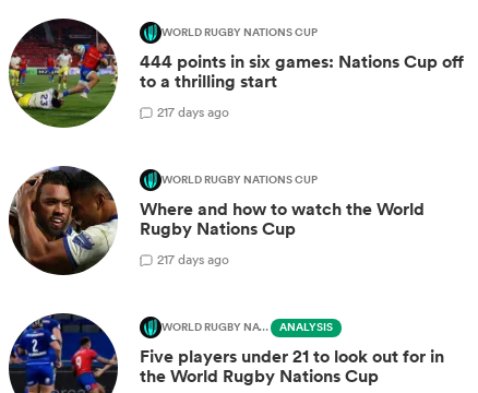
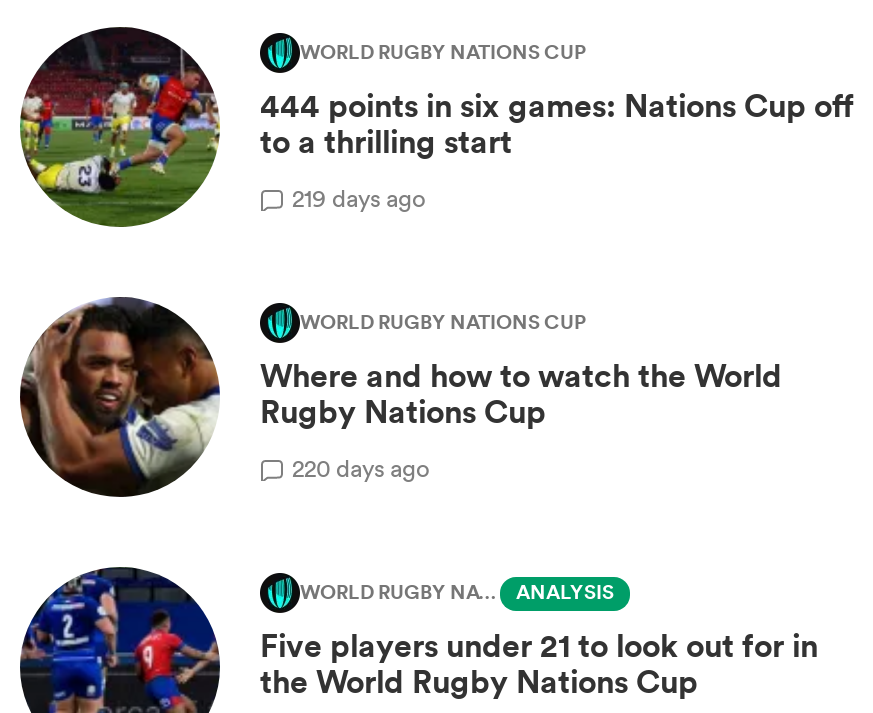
- 217 days ago
+ 219 days ago

- 217 days ago
+ 220 days ago
